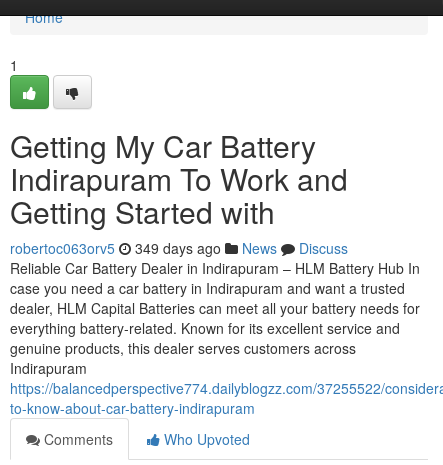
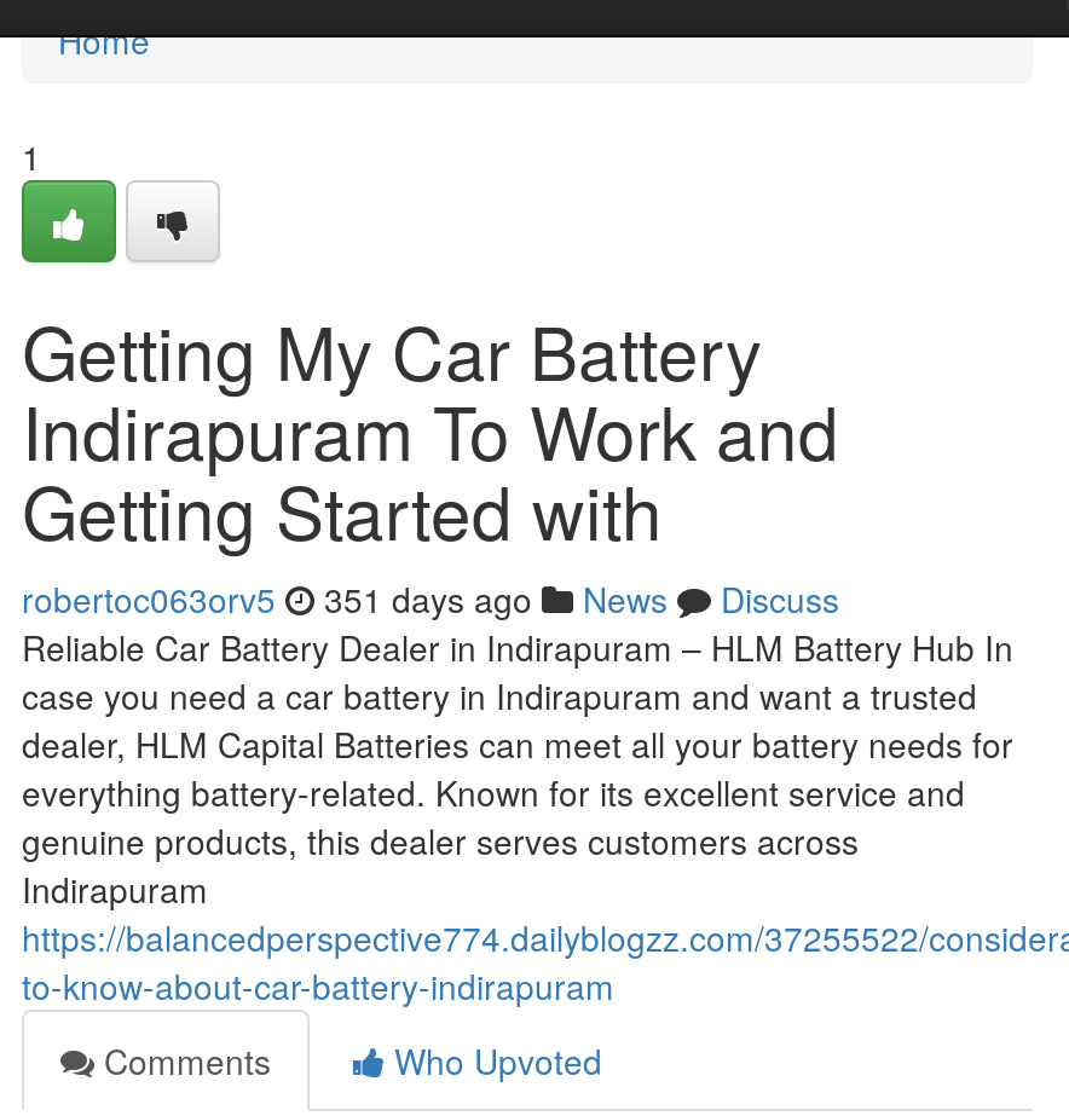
- robertoc063orv5 349 days ago News Discuss
+ robertoc063orv5 351 days ago News Discuss
